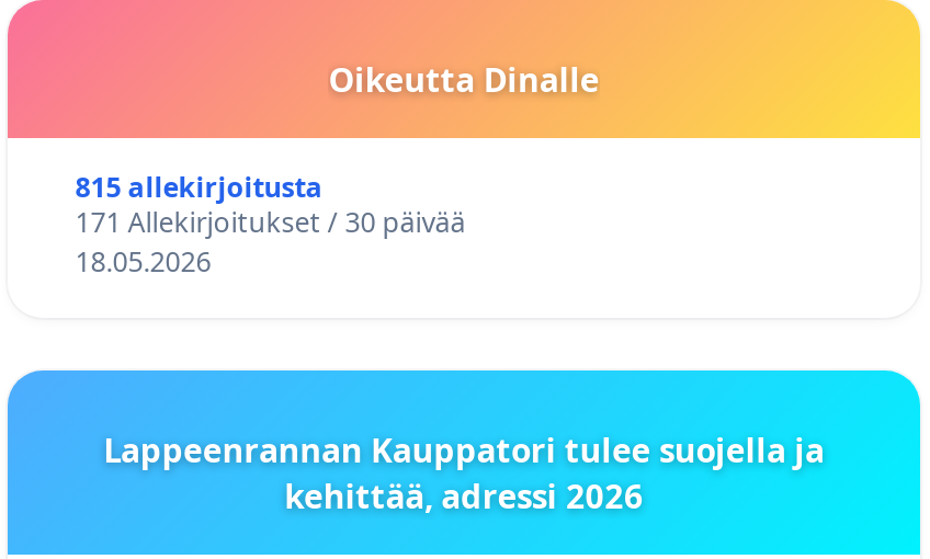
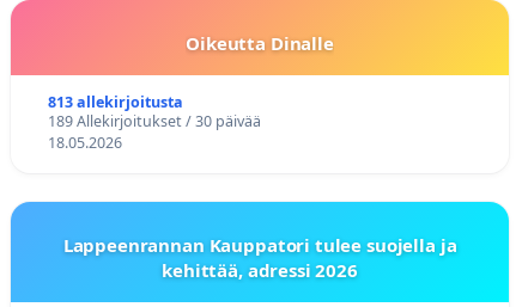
- 815 allekirjoitusta
+ 813 allekirjoitusta

- 171 Allekirjoitukset / 30 päivää
+ 189 Allekirjoitukset / 30 päivää
